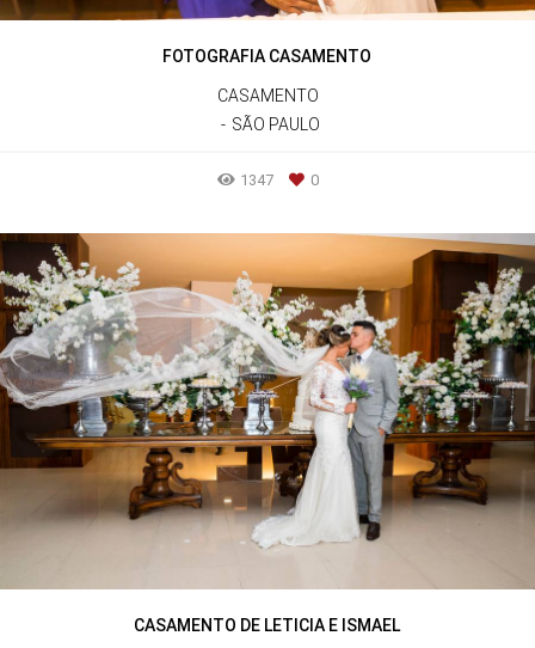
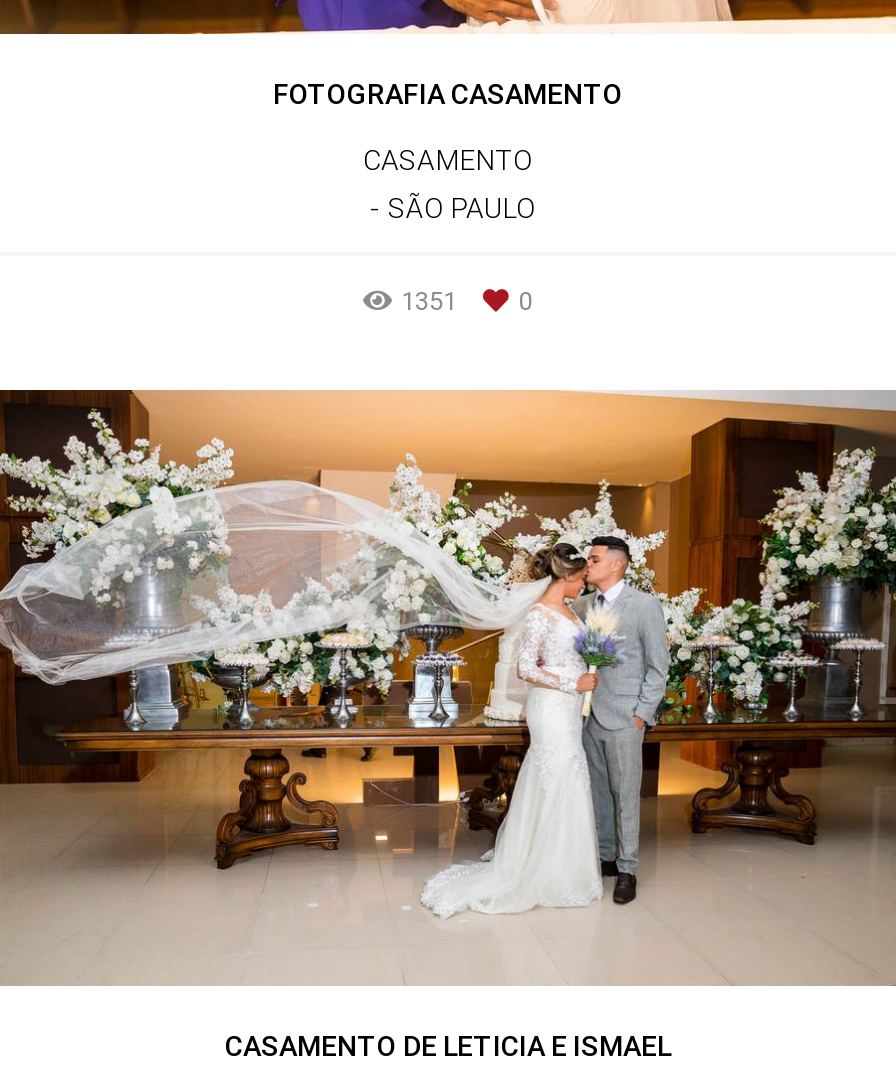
- 1347
+ 1351
